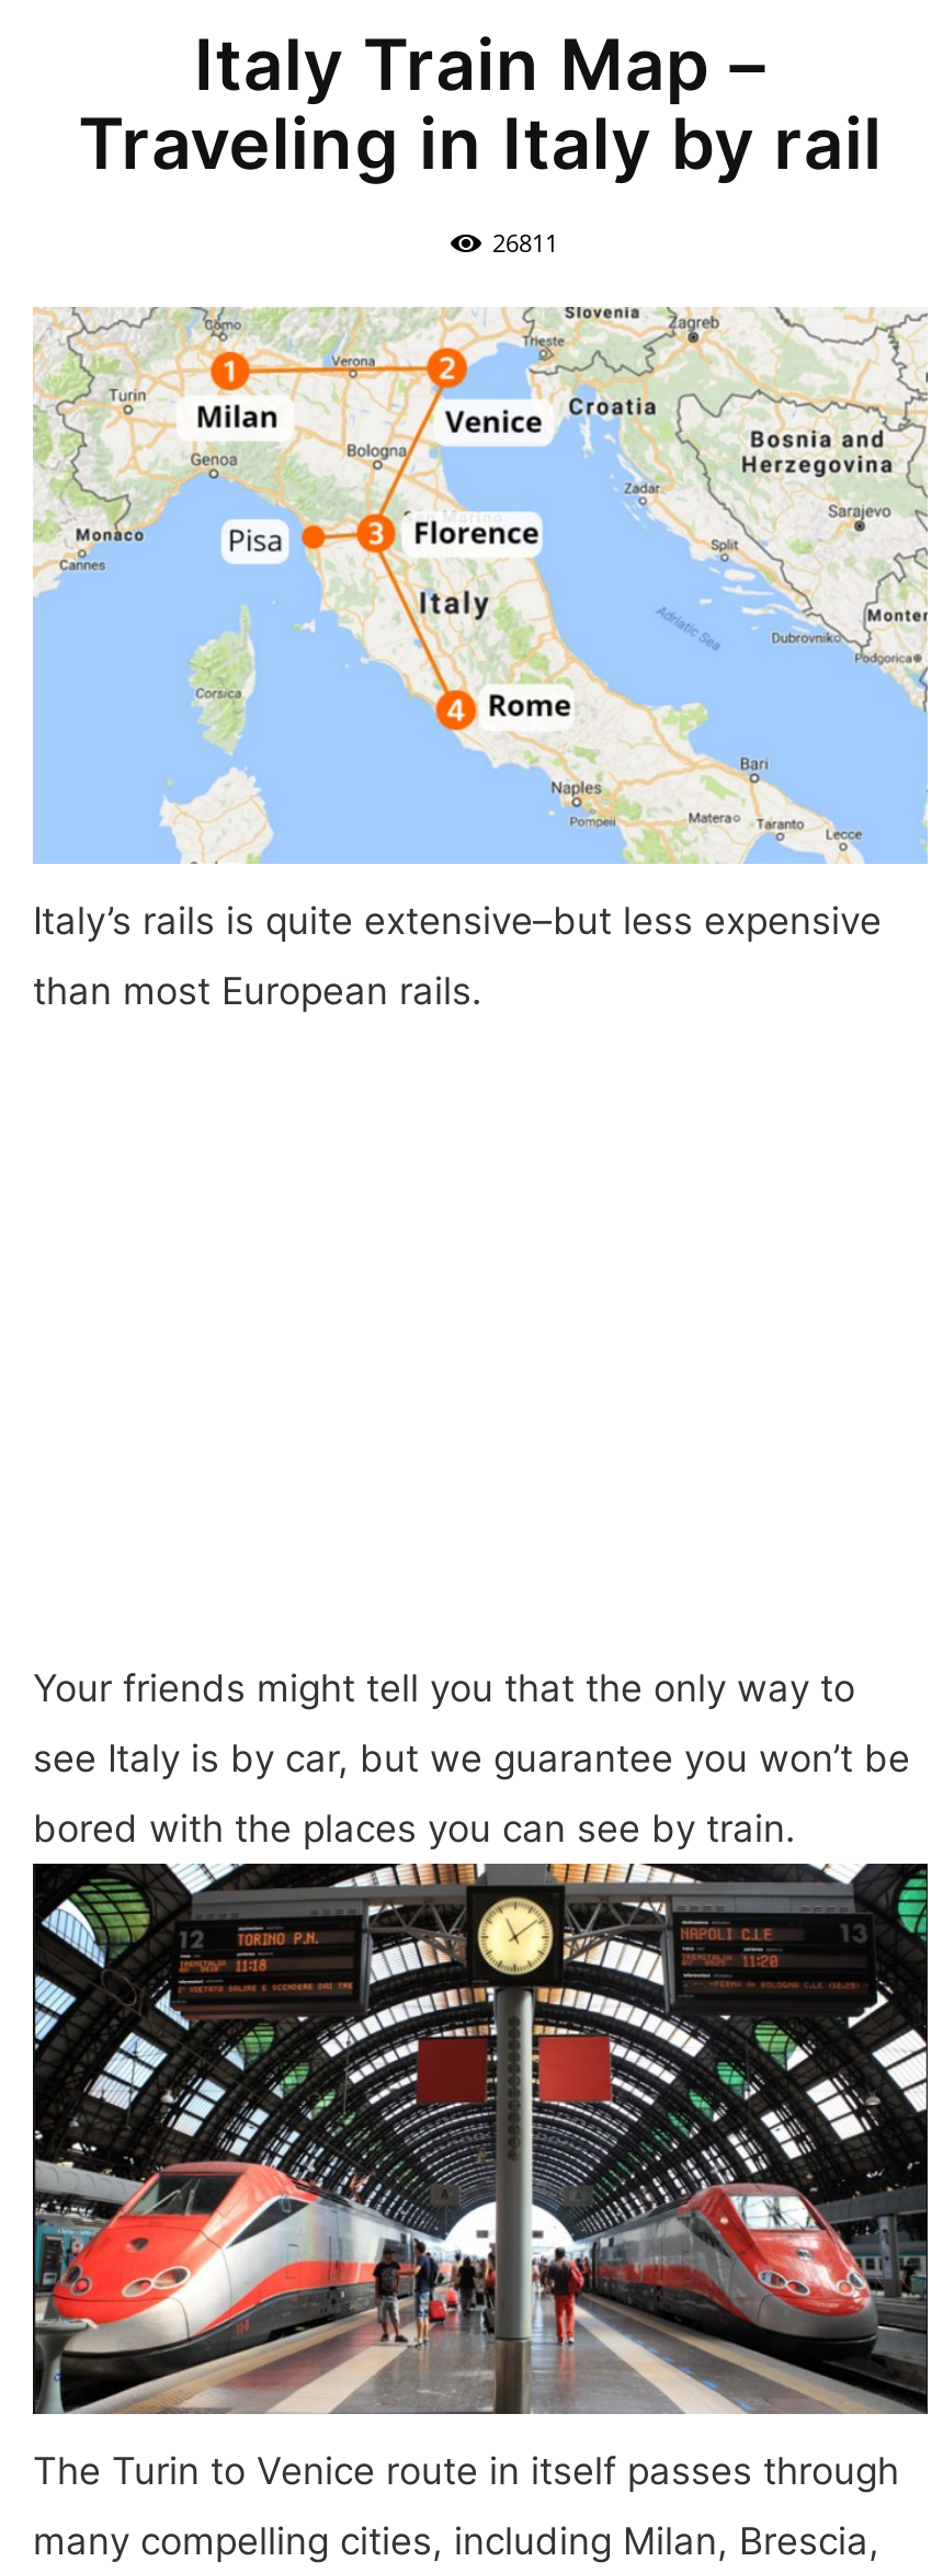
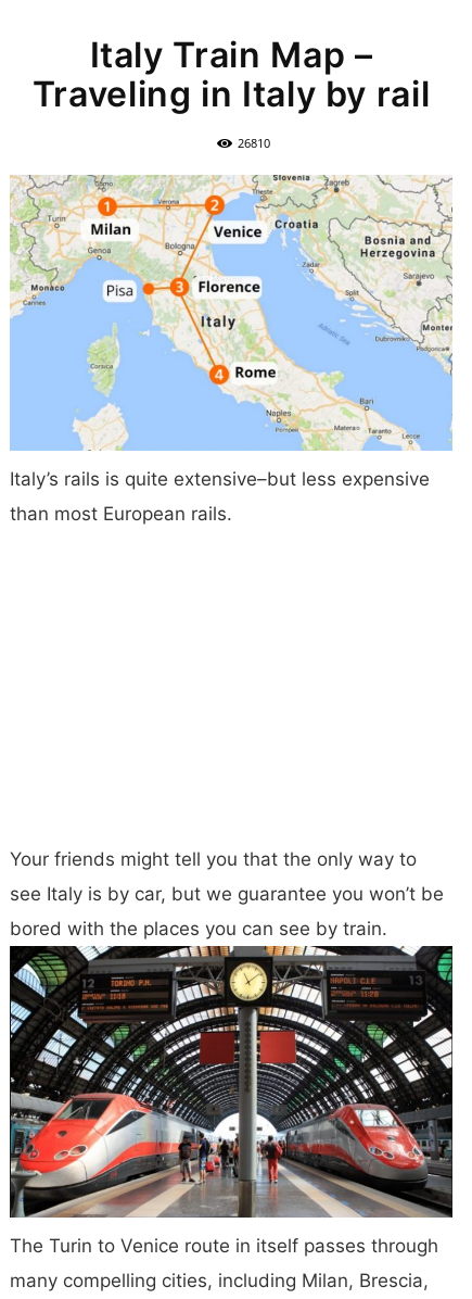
- 26811
+ 26810
